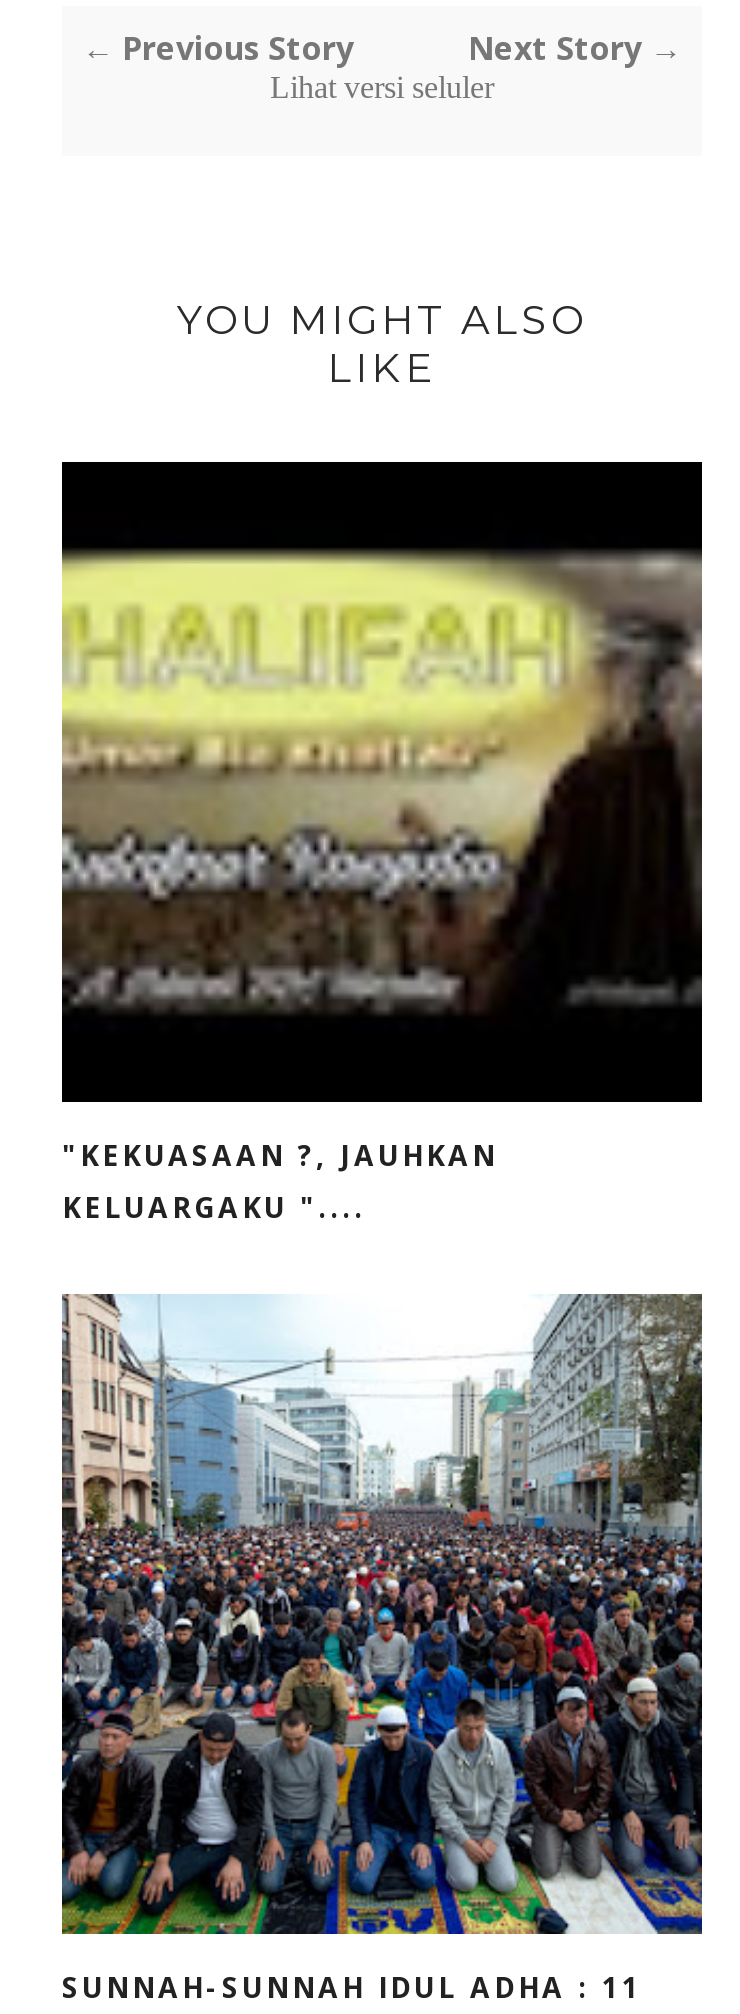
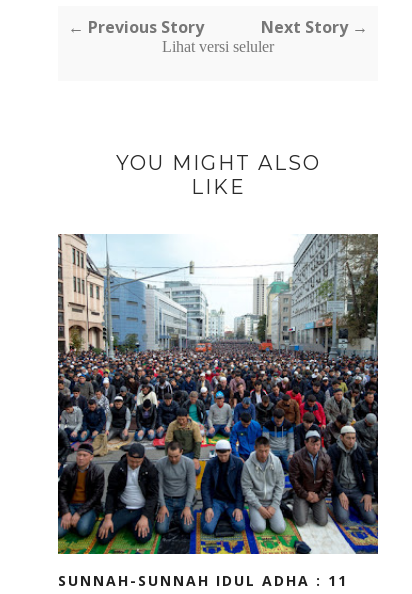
- [image]
- "KEKUASAAN ?, JAUHKAN
- KELUARGAKU "....
